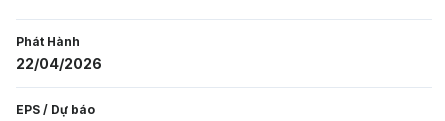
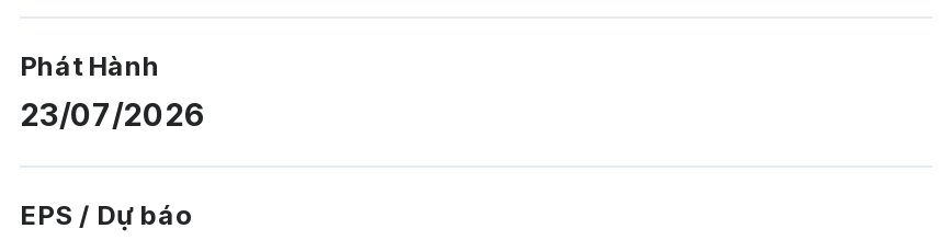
- 22/04/2026
+ 23/07/2026
